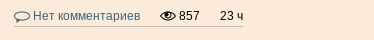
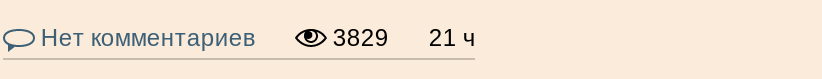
- 857
- 23 ч
+ 3829
+ 21 ч
